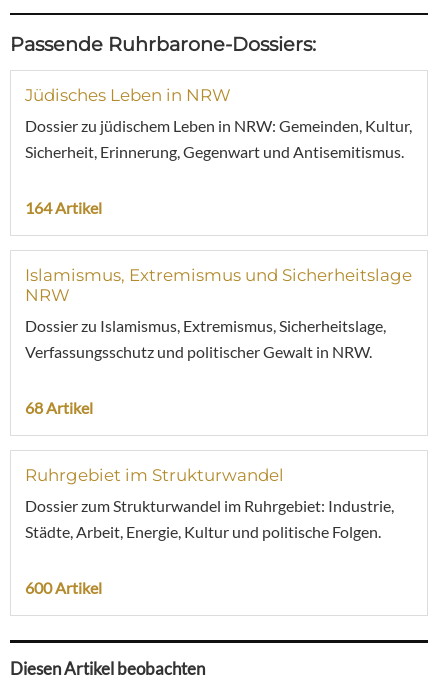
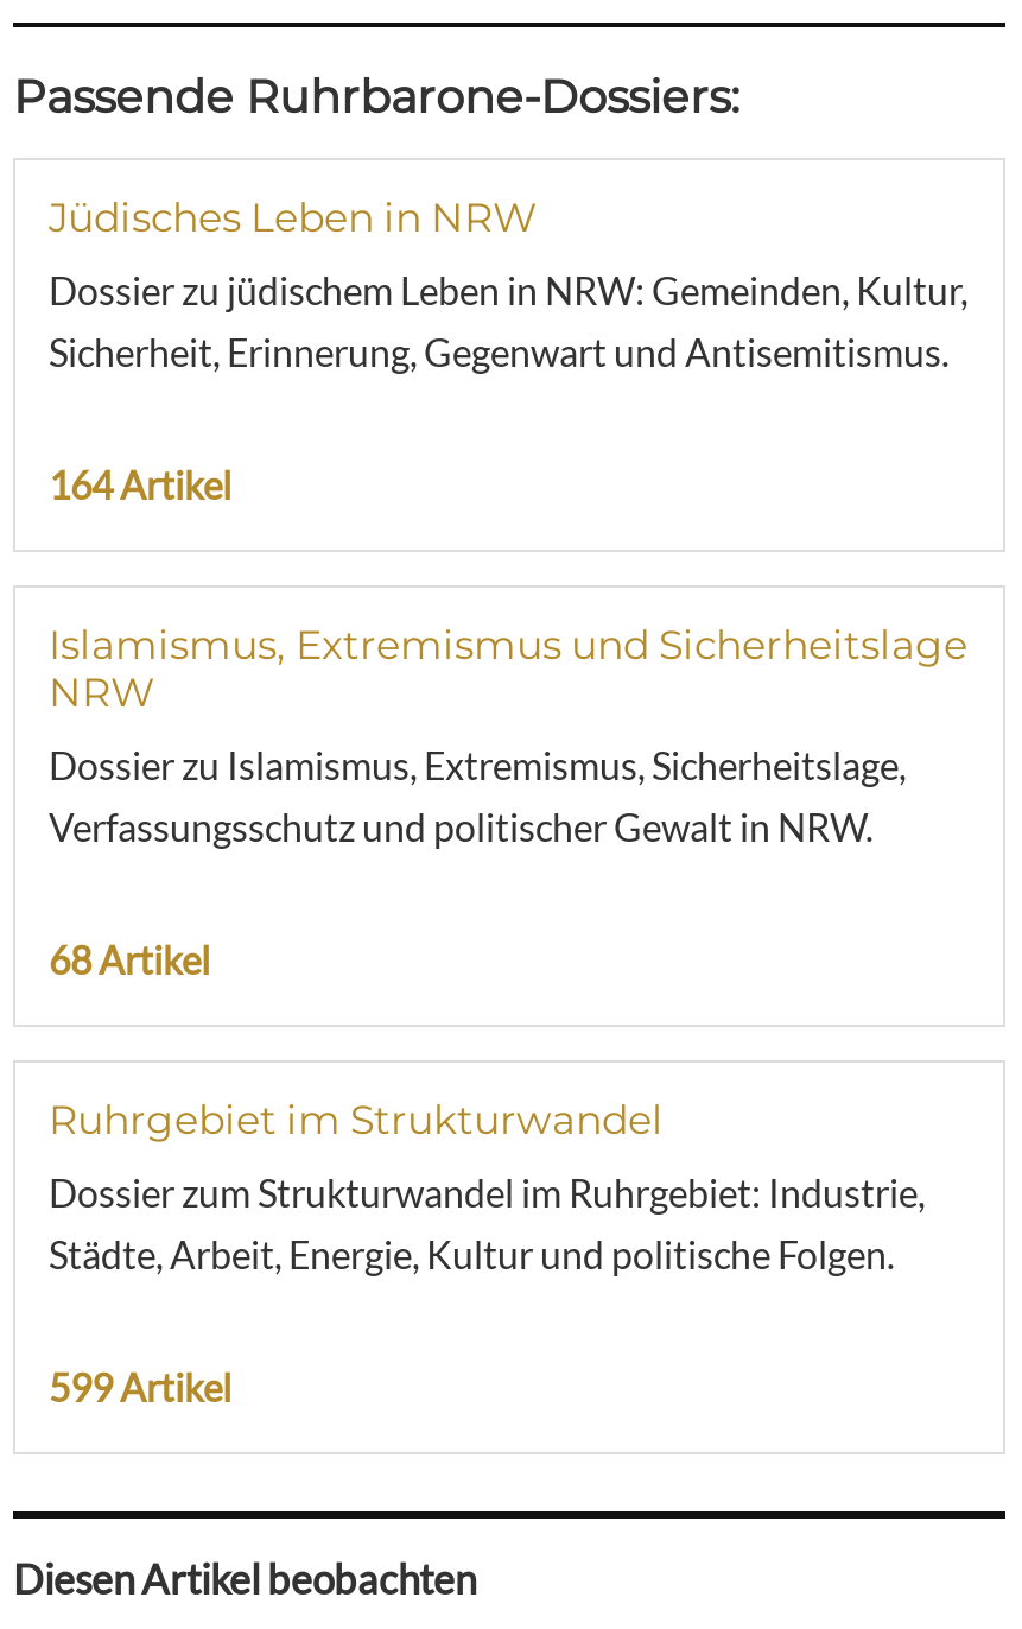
- 600 Artikel
+ 599 Artikel
